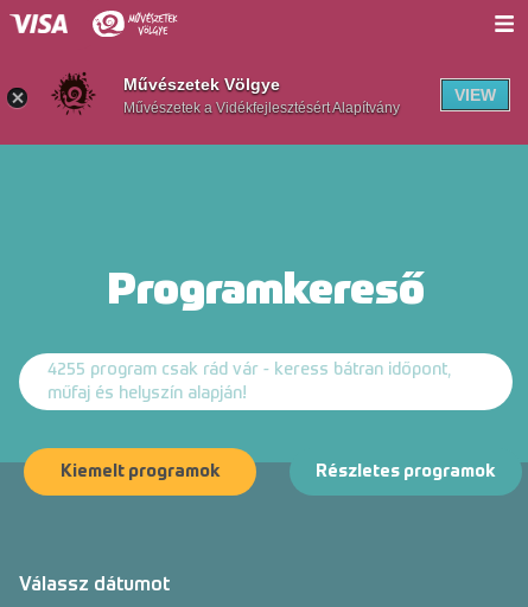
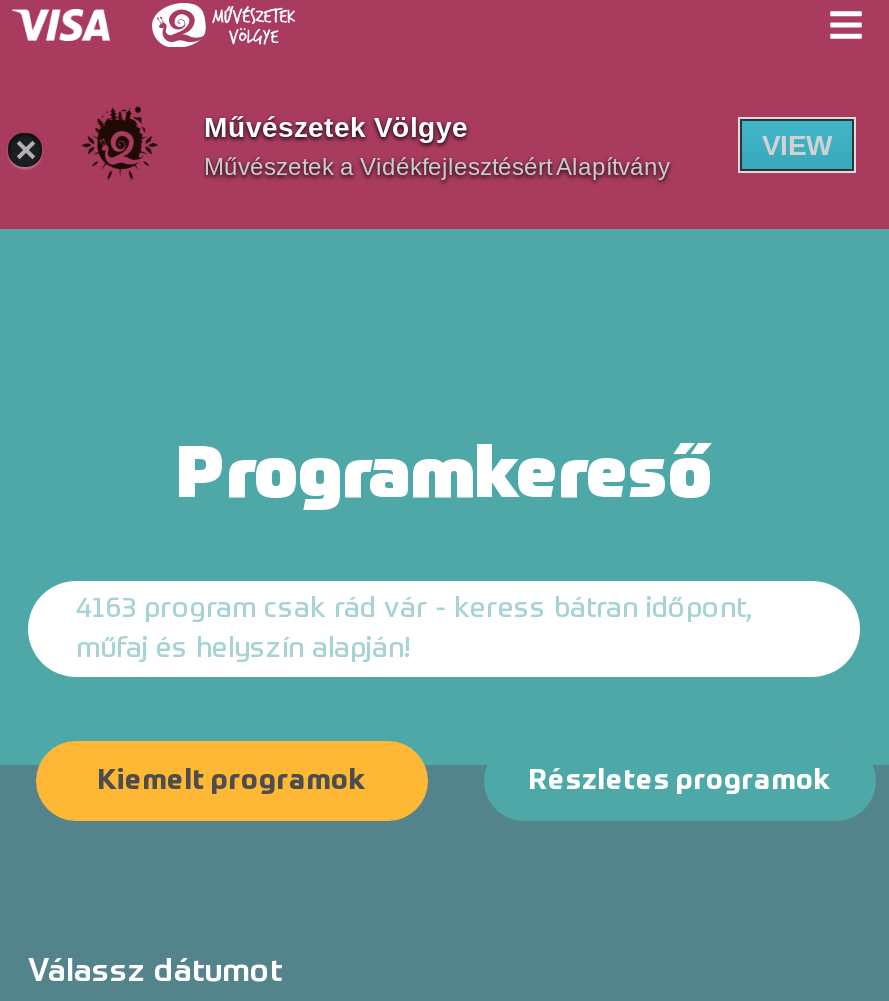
- 4255 program csak rád vár - keress bátran időpont,
+ 4163 program csak rád vár - keress bátran időpont,
